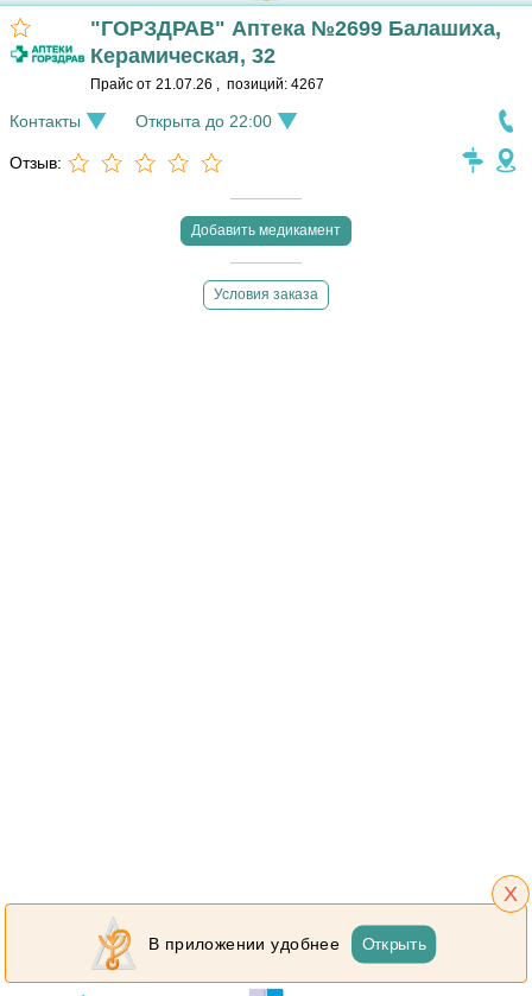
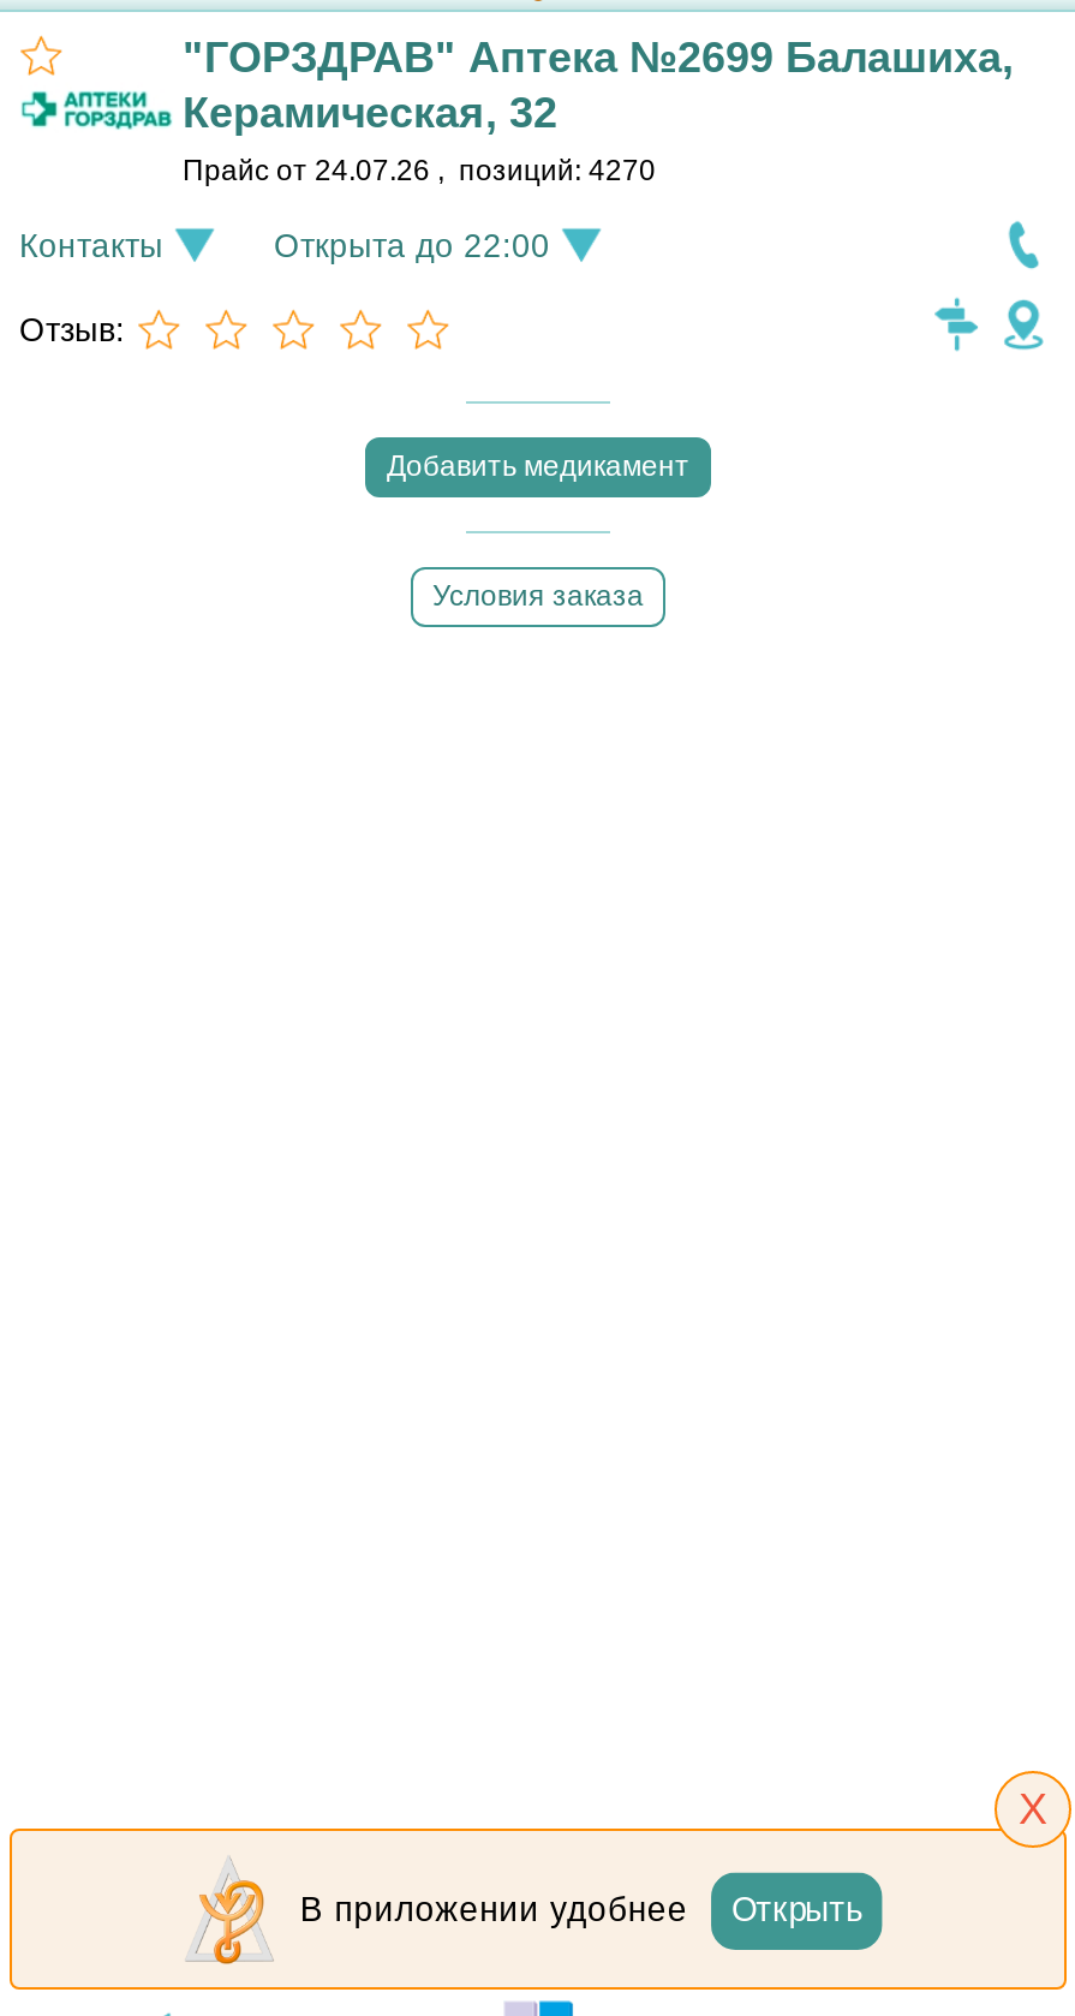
- Прайс от 21.07.26 , позиций: 4267
+ Прайс от 24.07.26 , позиций: 4270
